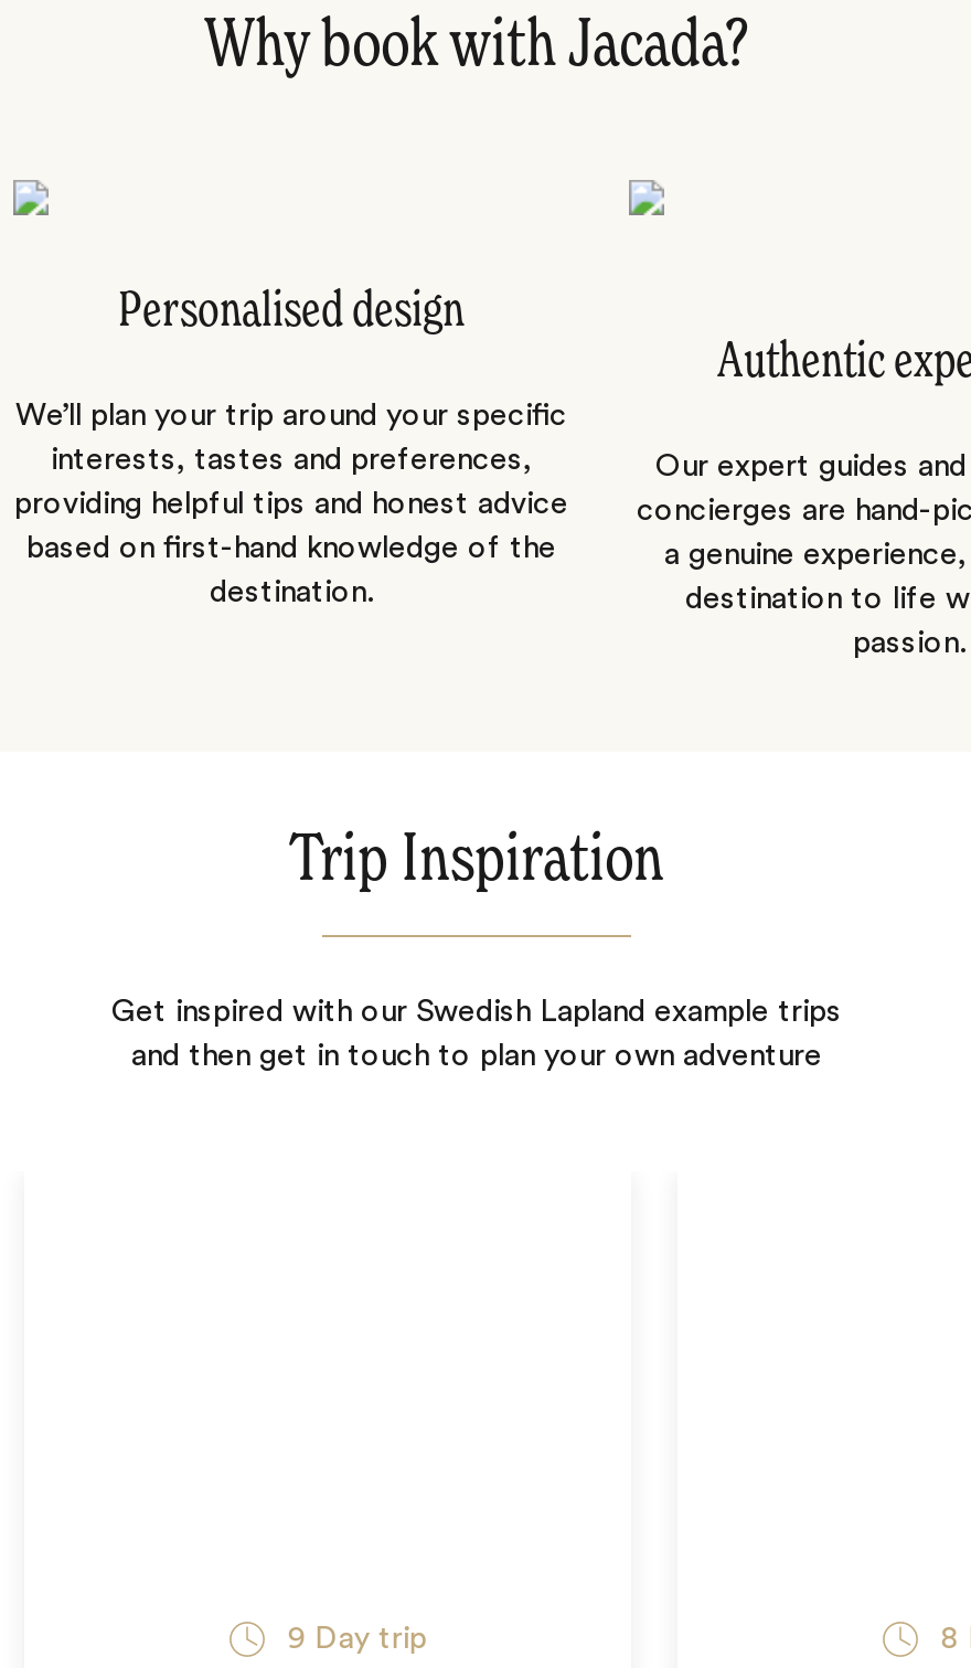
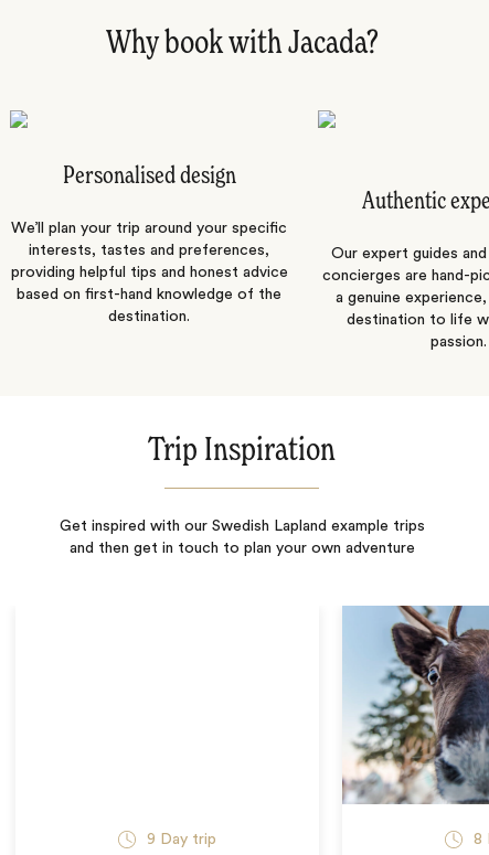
+ [image]
